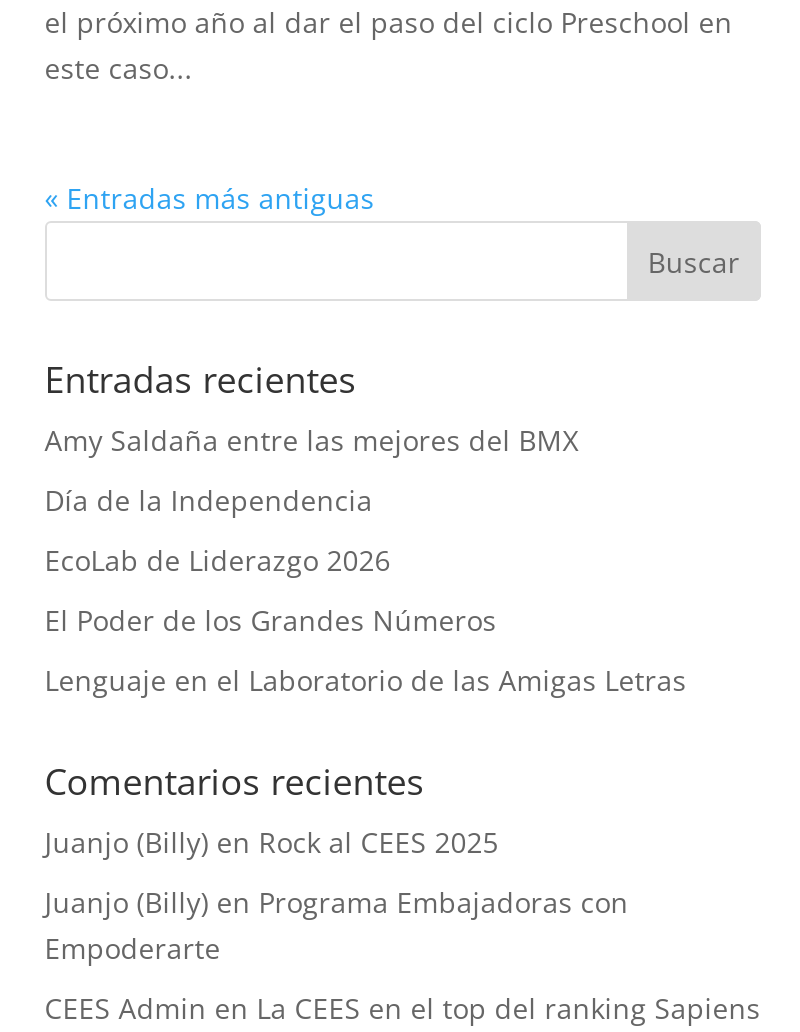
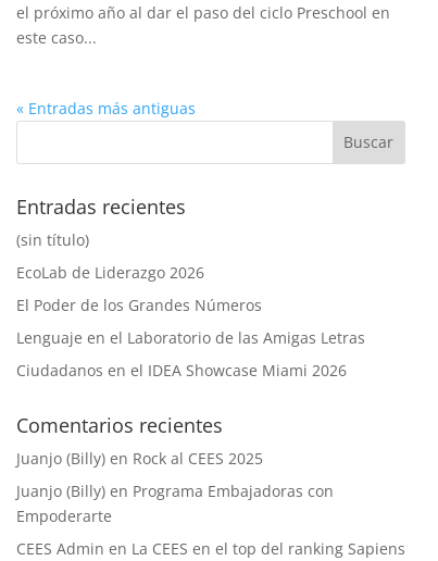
- Amy Saldaña entre las mejores del BMX
- Día de la Independencia
+ (sin título)

moved up: EcoLab de Liderazgo 2026 | El Poder de los Grandes Números | Lenguaje en el Laboratorio de las Amigas Letras

+ Ciudadanos en el IDEA Showcase Miami 2026
